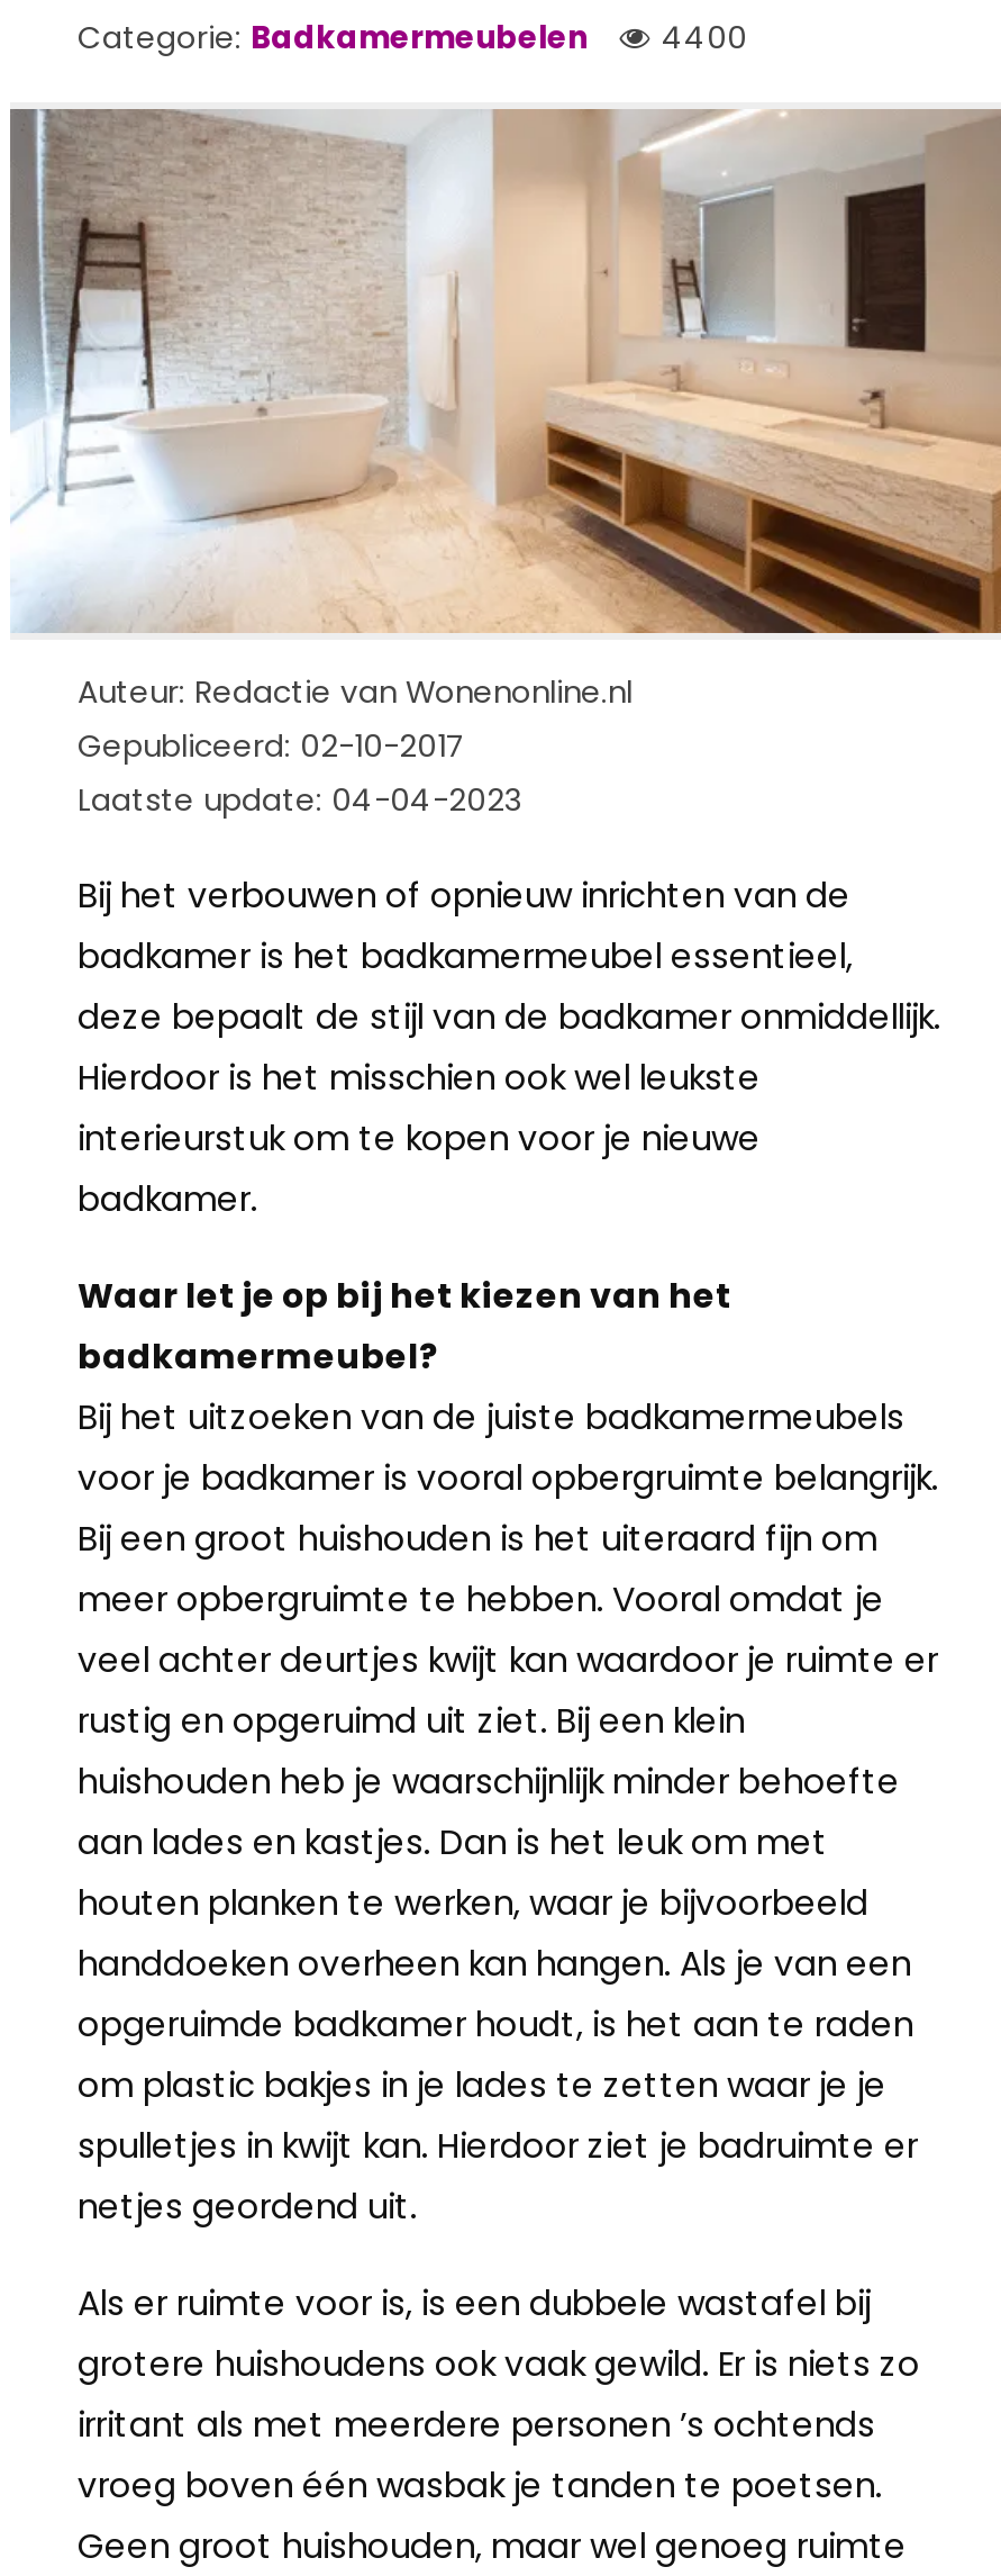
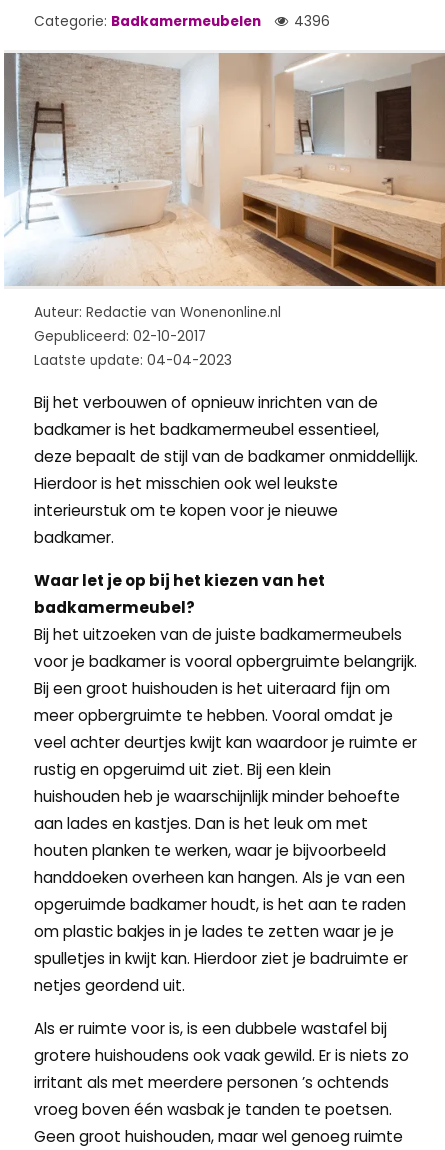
- Categorie: Badkamermeubelen 4400
+ Categorie: Badkamermeubelen 4396
